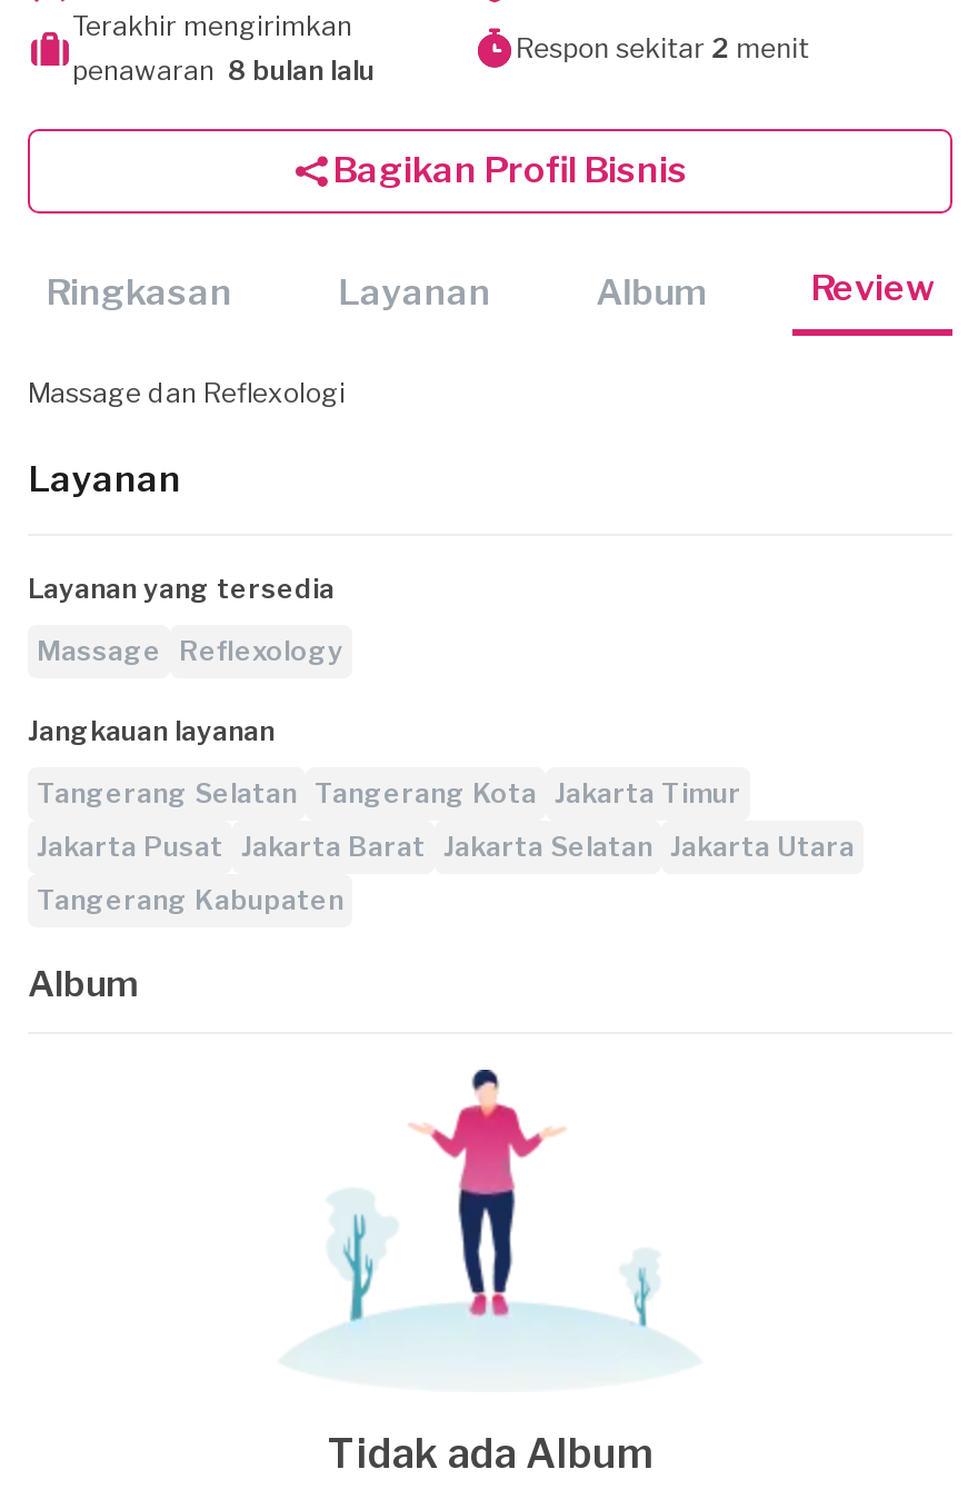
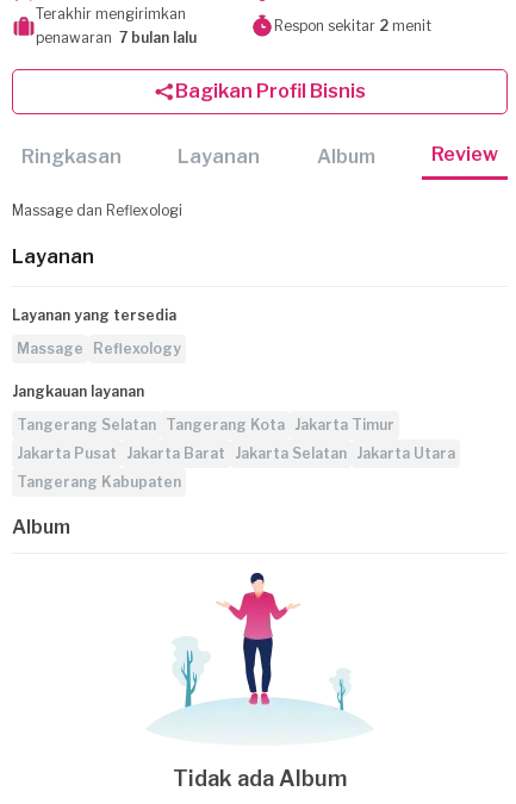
- penawaran 8 bulan lalu
+ penawaran 7 bulan lalu
